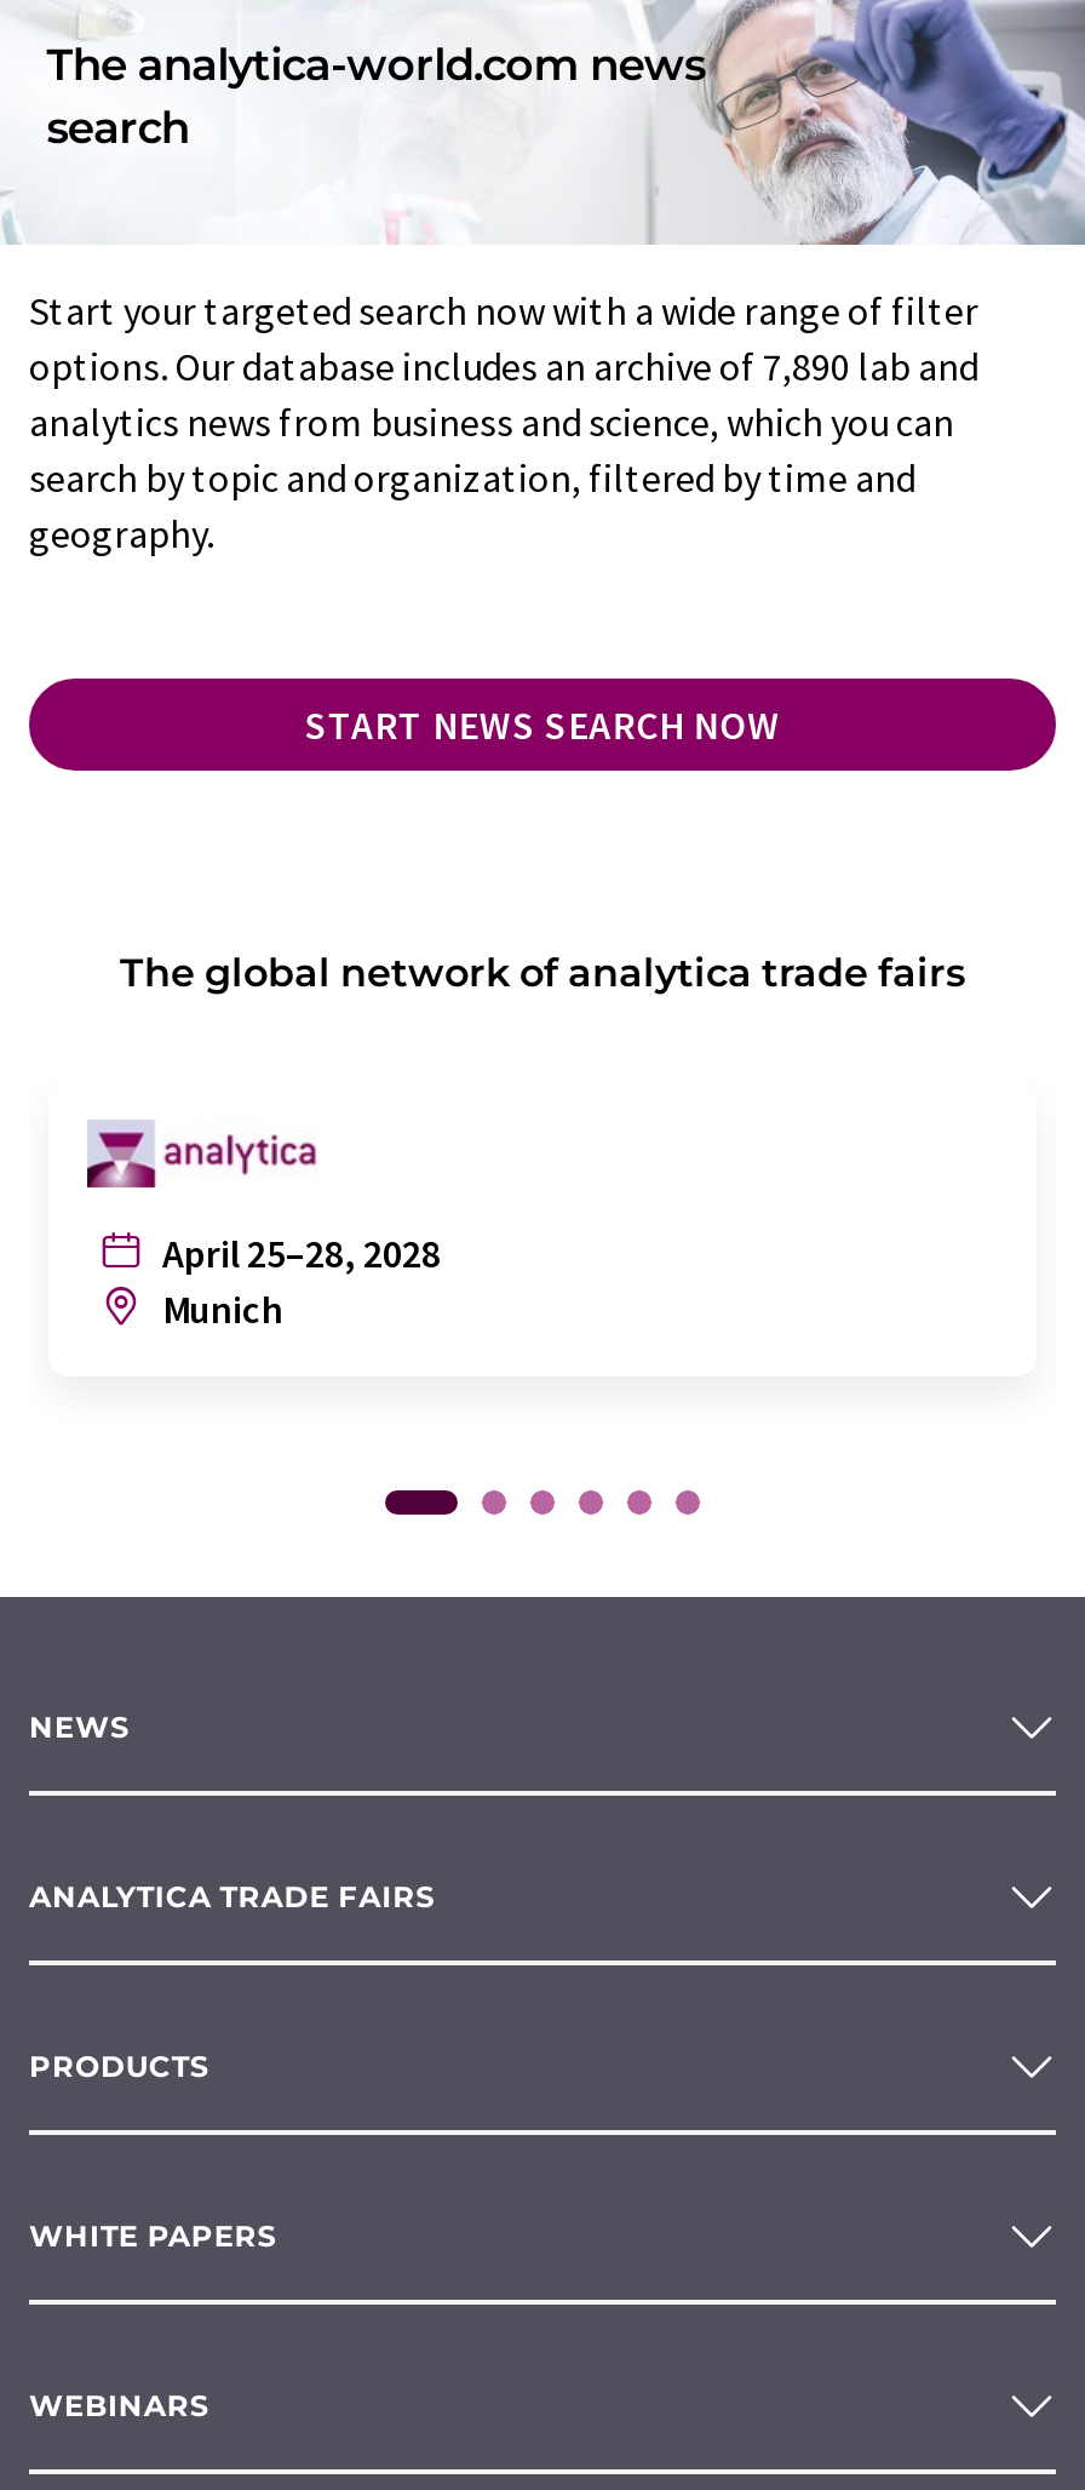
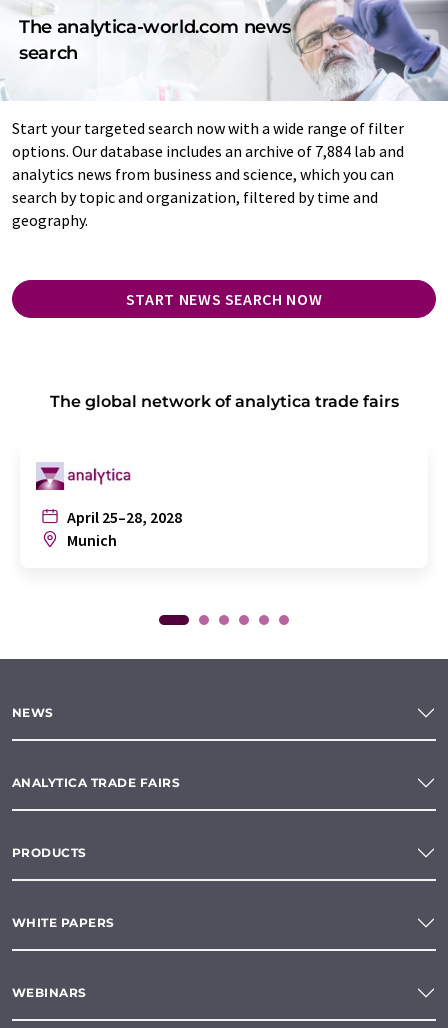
- options. Our database includes an archive of 7,890 lab and
+ options. Our database includes an archive of 7,884 lab and
